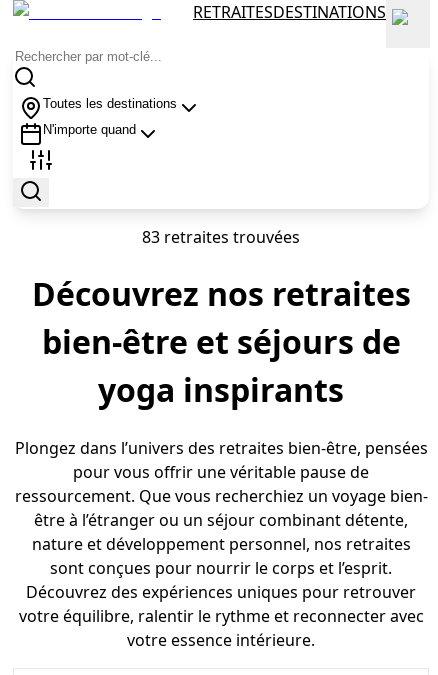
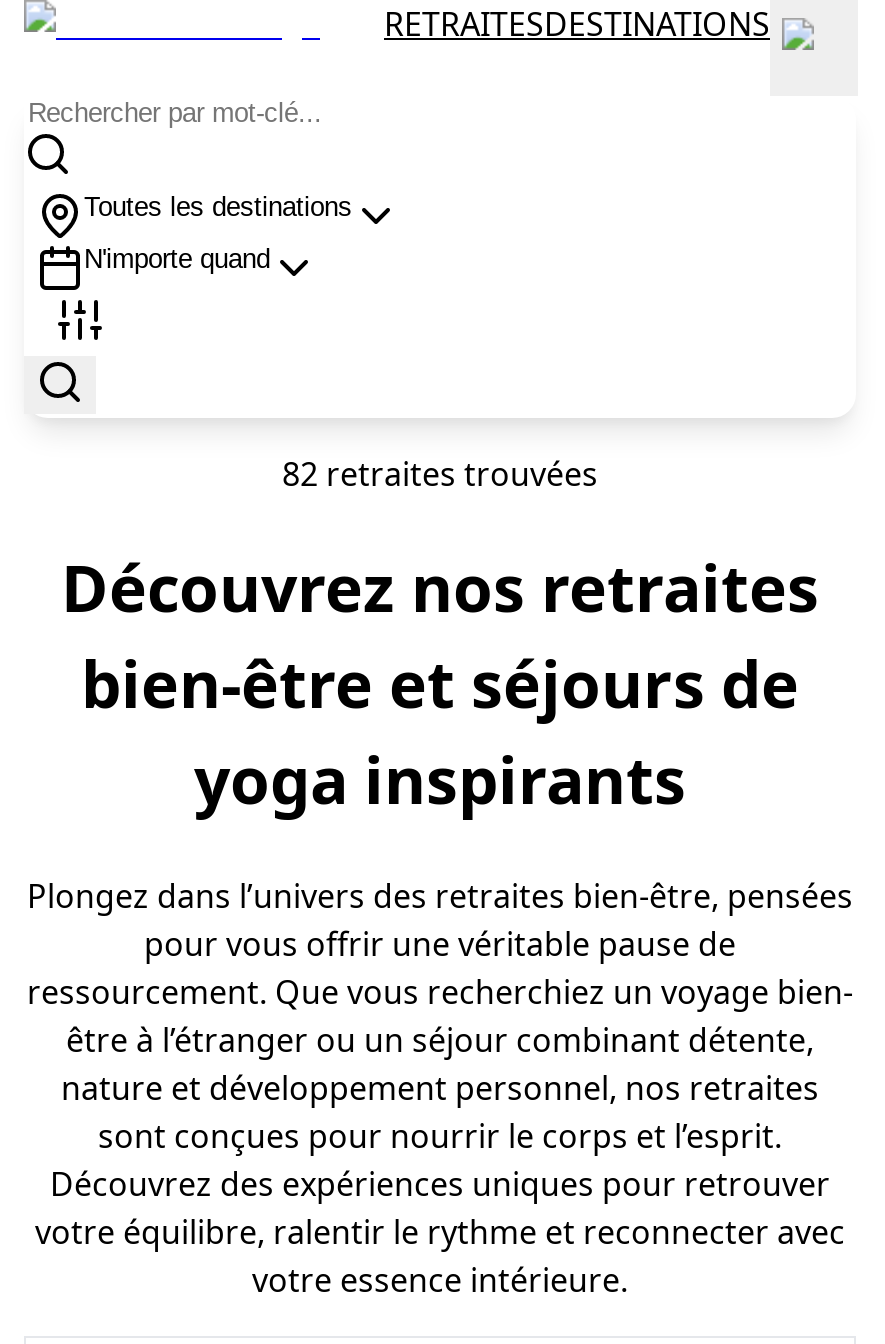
- 83 retraites trouvées
+ 82 retraites trouvées
